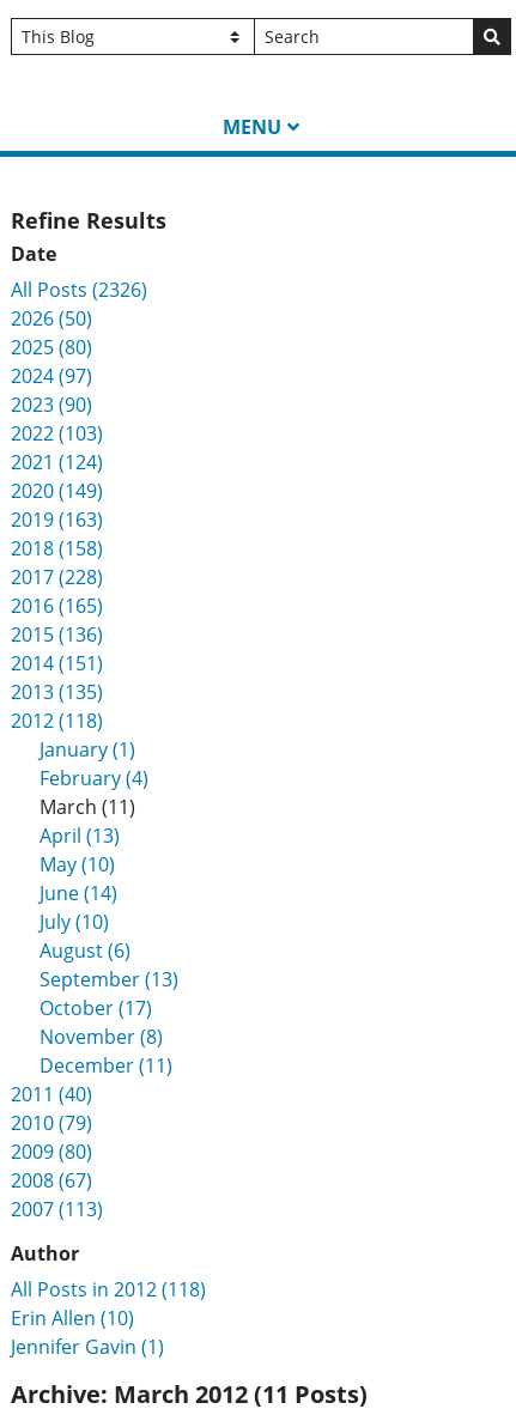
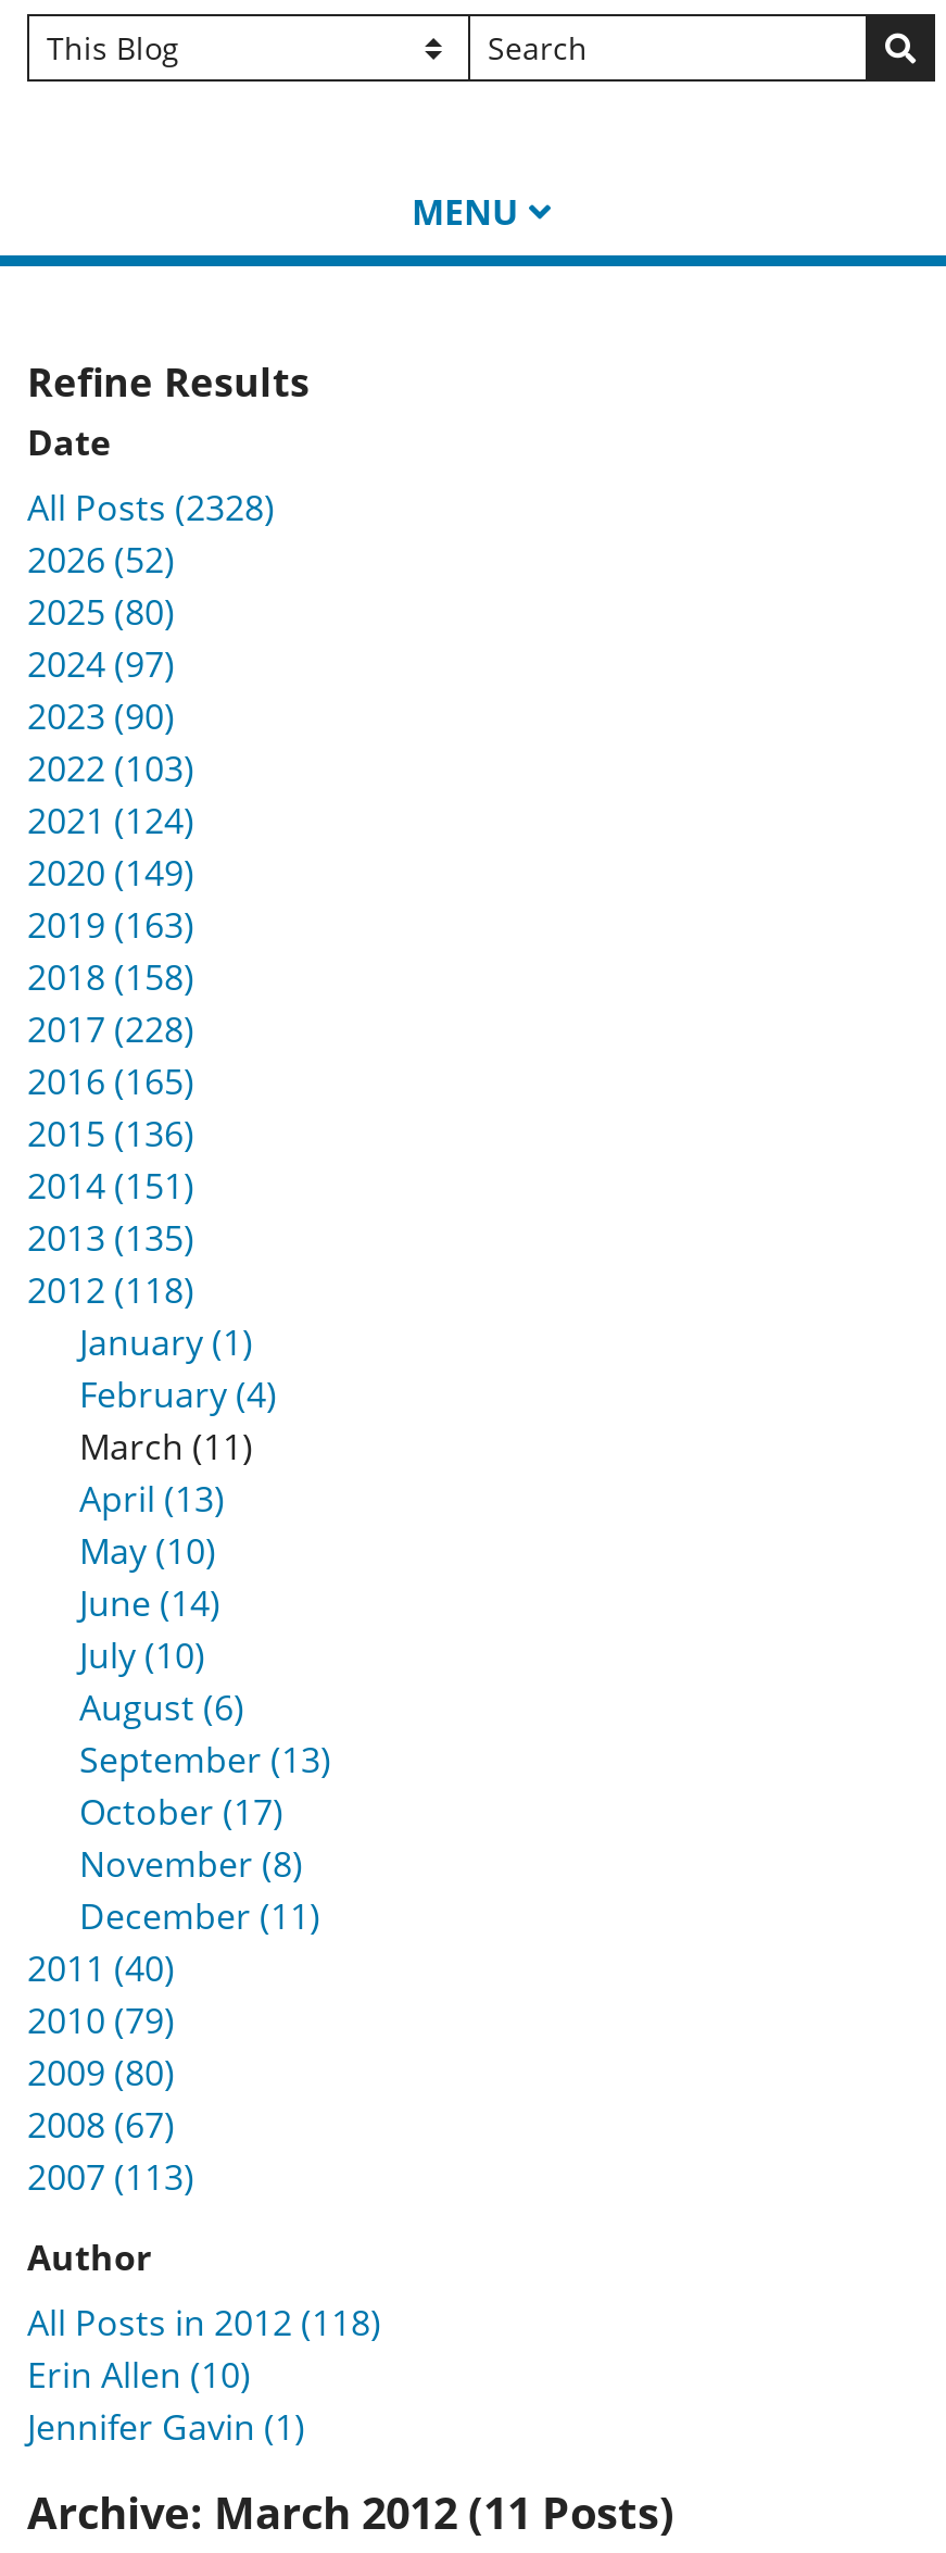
- All Posts (2326)
+ All Posts (2328)

- 2026 (50)
+ 2026 (52)
